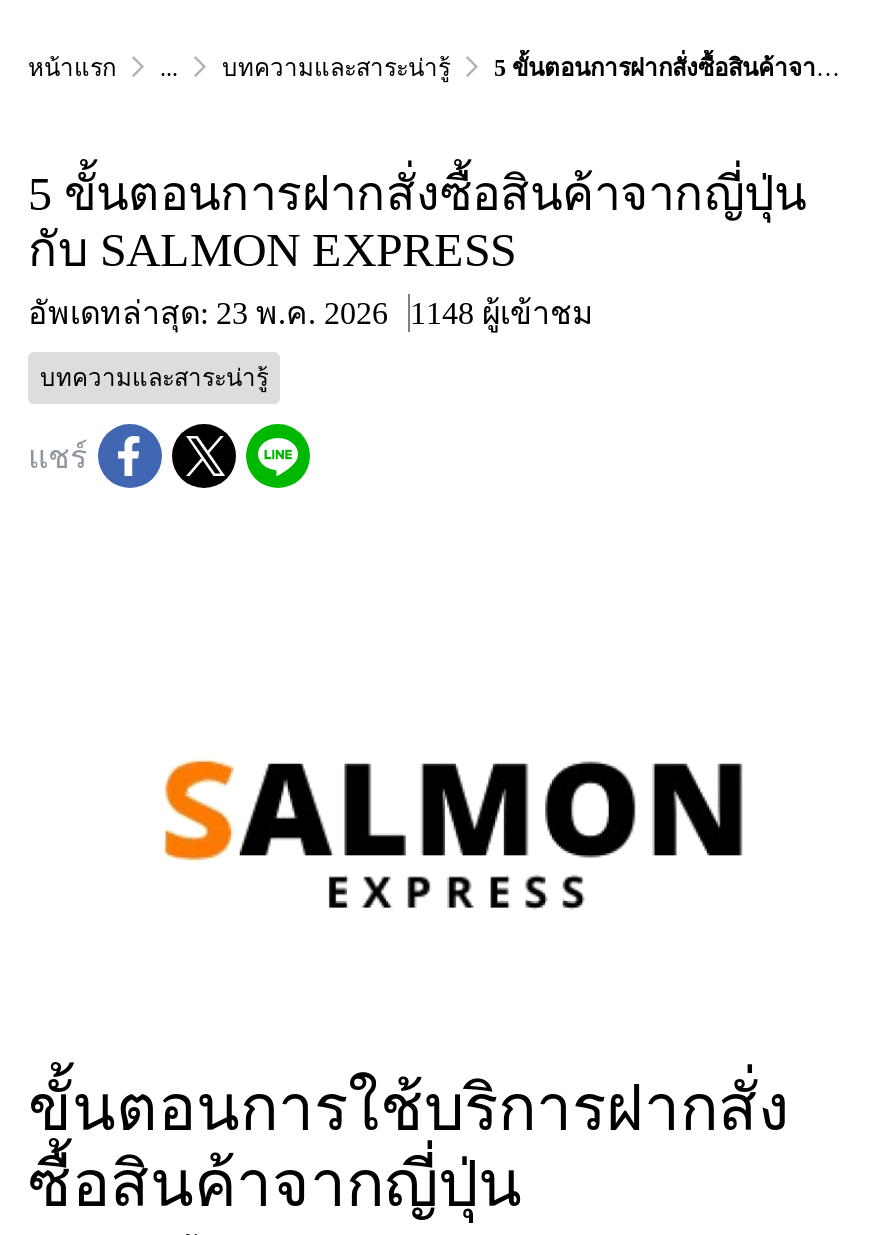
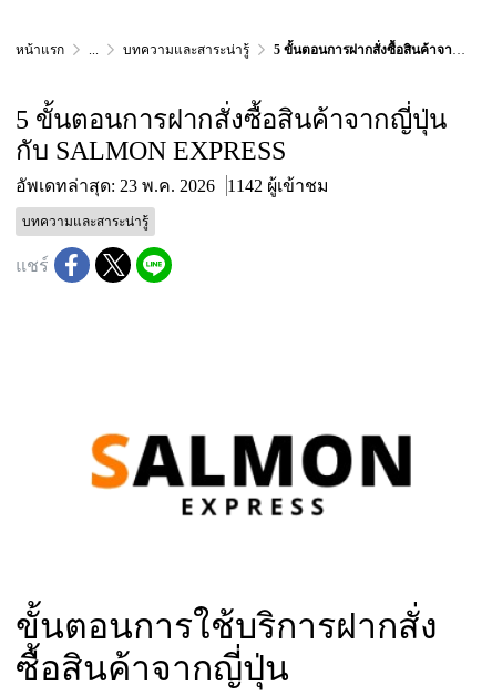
- 1148 ผู้เข้าชม
+ 1142 ผู้เข้าชม
